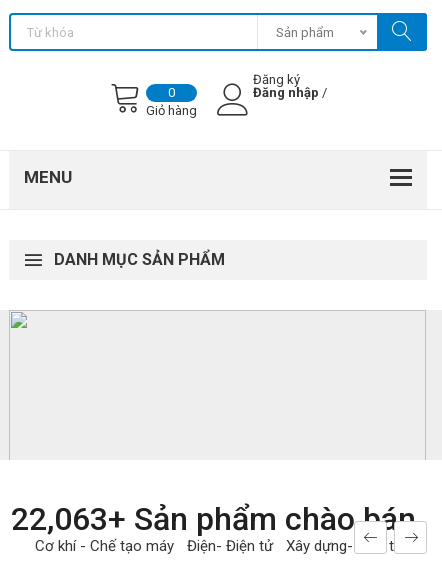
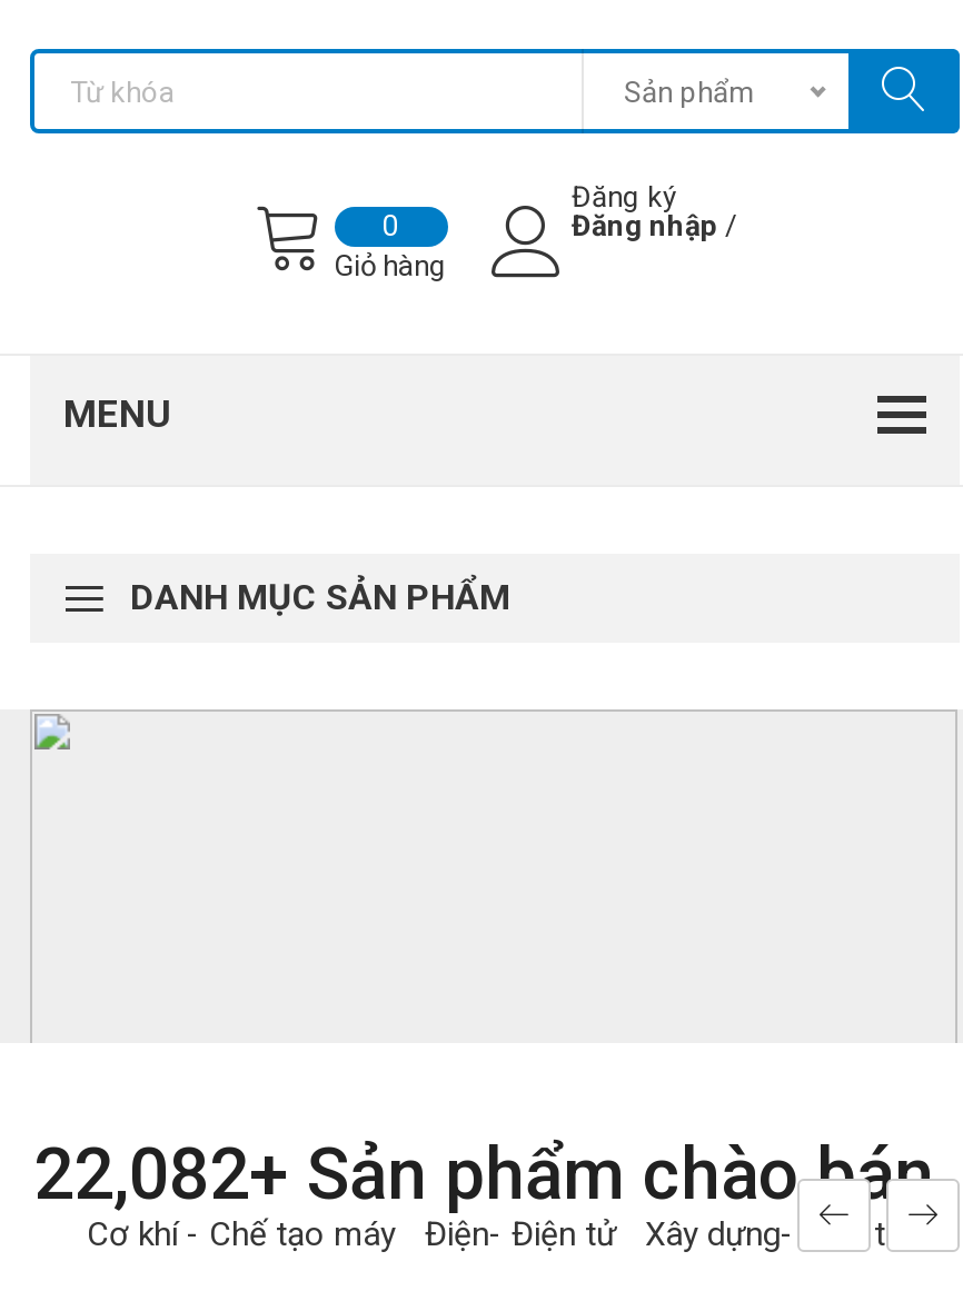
- 22,063+ Sản phẩm chào bán
+ 22,082+ Sản phẩm chào bán
